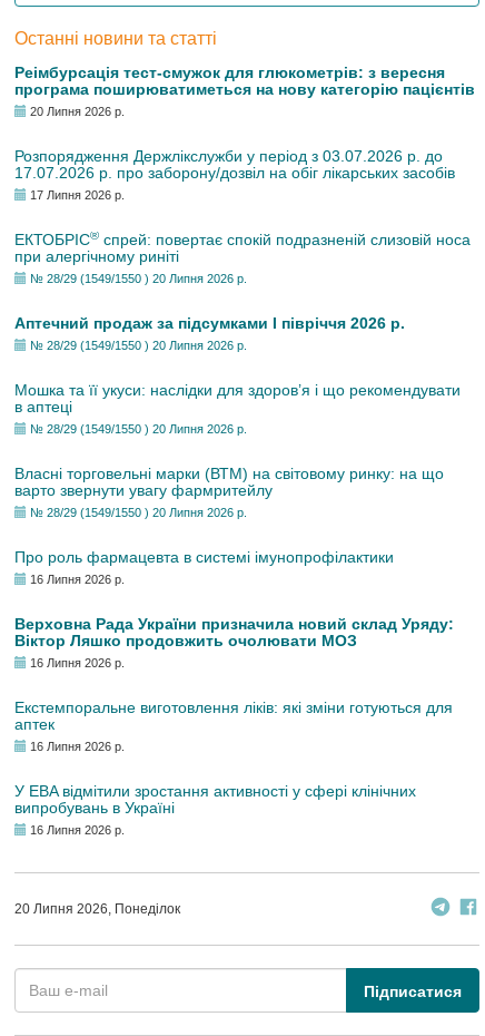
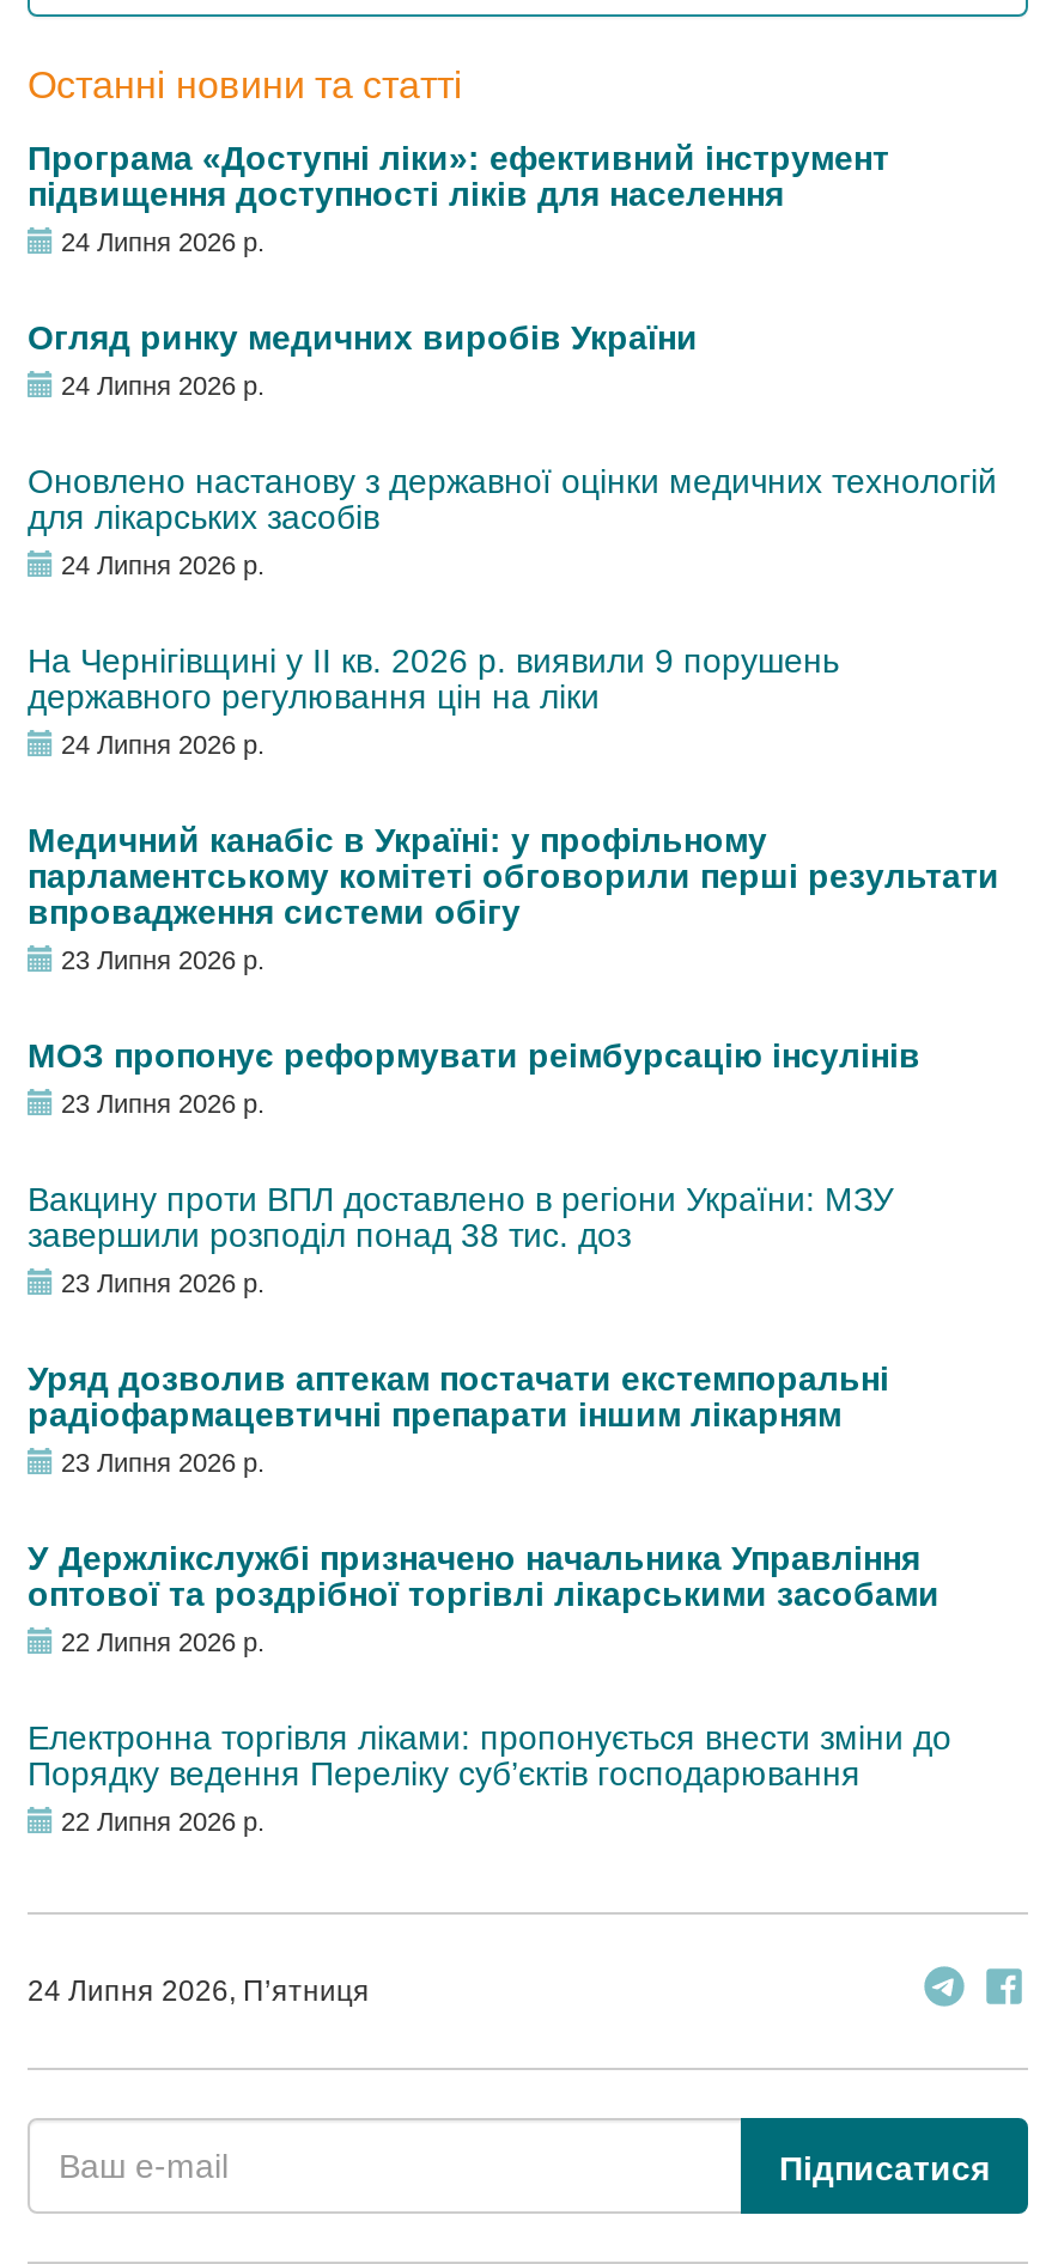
- Реімбурсація тест-смужок для глюкометрів: з вересня
- програма поширюватиметься на нову категорію пацієнтів
- 20 Липня 2026 р.
+ Програма «Доступні ліки»: ефективний інструмент
+ підвищення доступності ліків для населення
+ 24 Липня 2026 р.

- Розпорядження Держлікслужби у період з 03.07.2026 р. до
- 17.07.2026 р. про заборону/дозвіл на обіг лікарських засобів
- 17 Липня 2026 р.
+ Огляд ринку медичних виробів України
+ 24 Липня 2026 р.

- ЕКТОБРІС® спрей: повертає спокій подразненій слизовій носа
- при алергічному риніті
- № 28/29 (1549/1550 ) 20 Липня 2026 р.
+ Оновлено настанову з державної оцінки медичних технологій
+ для лікарських засобів
+ 24 Липня 2026 р.

- Аптечний продаж за підсумками І півріччя 2026 р.
- № 28/29 (1549/1550 ) 20 Липня 2026 р.
+ На Чернігівщині у ІІ кв. 2026 р. виявили 9 порушень
+ державного регулювання цін на ліки
+ 24 Липня 2026 р.

- Мошка та її укуси: наслідки для здоров’я і що рекомендувати
- в аптеці
- № 28/29 (1549/1550 ) 20 Липня 2026 р.
+ Медичний канабіс в Україні: у профільному
+ парламентському комітеті обговорили перші результати
+ впровадження системи обігу
+ 23 Липня 2026 р.

- Власні торговельні марки (ВТМ) на світовому ринку: на що
- варто звернути увагу фармритейлу
- № 28/29 (1549/1550 ) 20 Липня 2026 р.
+ МОЗ пропонує реформувати реімбурсацію інсулінів
+ 23 Липня 2026 р.

- Про роль фармацевта в системі імунопрофілактики
- 16 Липня 2026 р.
+ Вакцину проти ВПЛ доставлено в регіони України: МЗУ
+ завершили розподіл понад 38 тис. доз
+ 23 Липня 2026 р.

- Верховна Рада України призначила новий склад Уряду:
- Віктор Ляшко продовжить очолювати МОЗ
- 16 Липня 2026 р.
+ Уряд дозволив аптекам постачати екстемпоральні
+ радіофармацевтичні препарати іншим лікарням
+ 23 Липня 2026 р.

- Екстемпоральне виготовлення ліків: які зміни готуються для
- аптек
- 16 Липня 2026 р.
+ У Держлікслужбі призначено начальника Управління
+ оптової та роздрібної торгівлі лікарськими засобами
+ 22 Липня 2026 р.

- У EBA відмітили зростання активності у сфері клінічних
- випробувань в Україні
- 16 Липня 2026 р.
+ Електронна торгівля ліками: пропонується внести зміни до
+ Порядку ведення Переліку суб’єктів господарювання
+ 22 Липня 2026 р.

- 20 Липня 2026, Понеділок
+ 24 Липня 2026, П’ятниця
